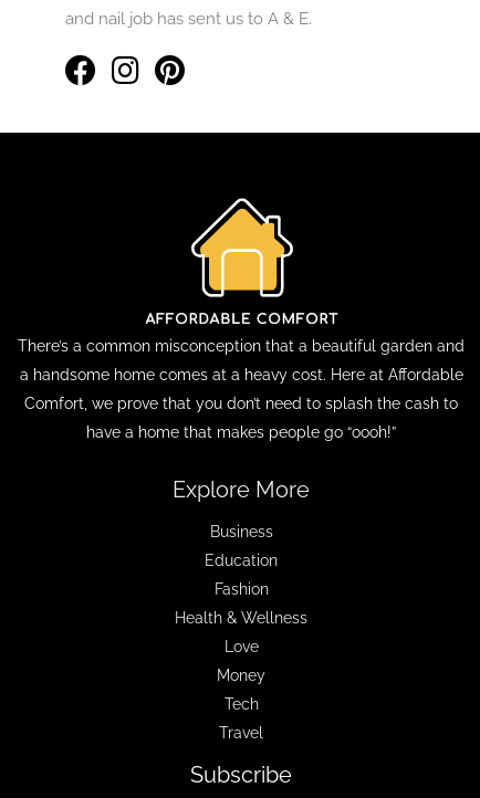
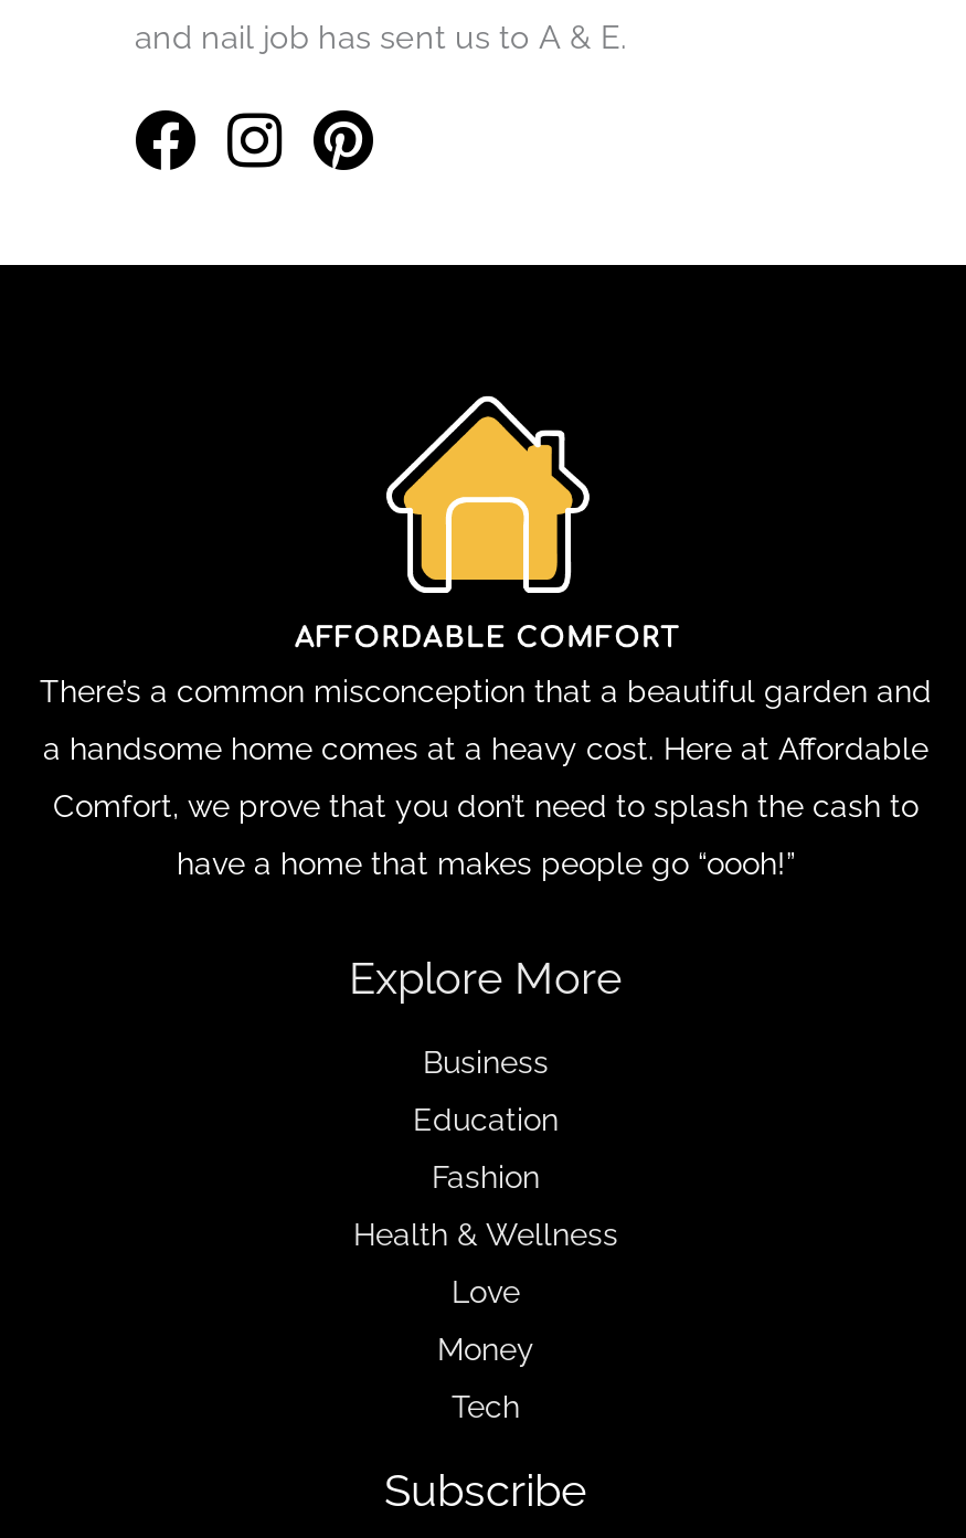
- Travel
